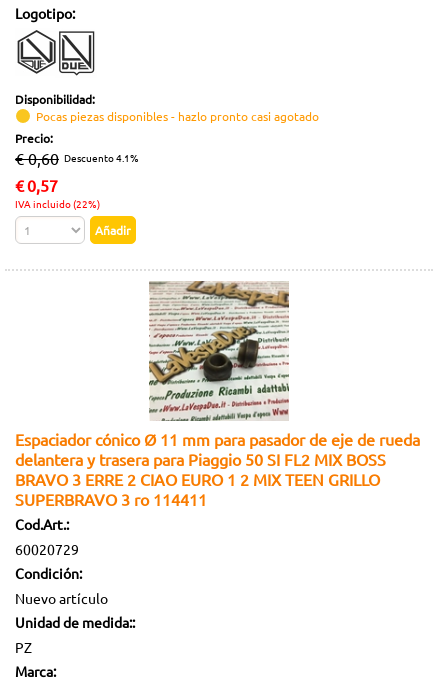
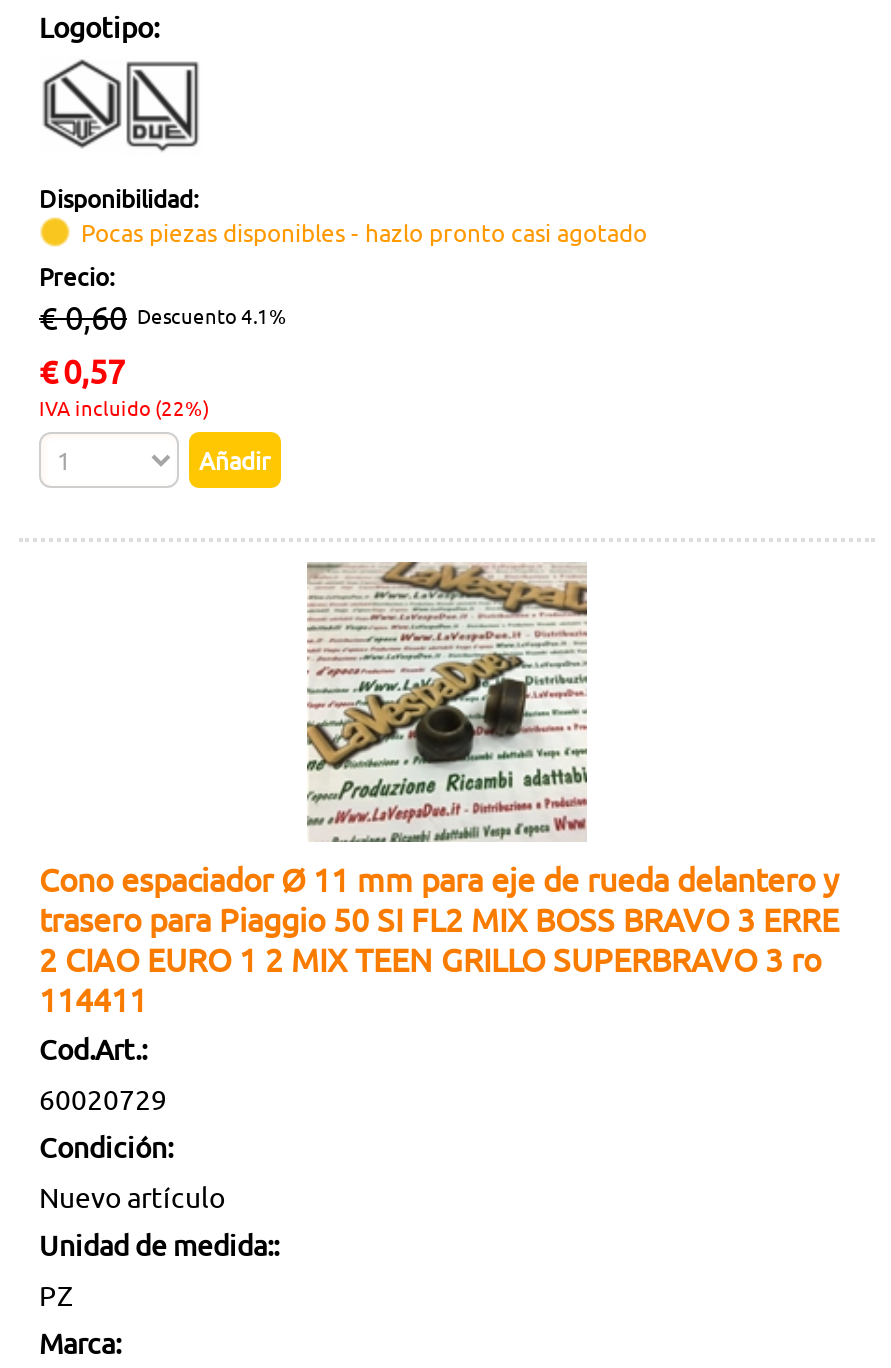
- Espaciador cónico Ø 11 mm para pasador de eje de rueda
- delantera y trasera para Piaggio 50 SI FL2 MIX BOSS
- BRAVO 3 ERRE 2 CIAO EURO 1 2 MIX TEEN GRILLO
- SUPERBRAVO 3 ro 114411
+ Cono espaciador Ø 11 mm para eje de rueda delantero y
+ trasero para Piaggio 50 SI FL2 MIX BOSS BRAVO 3 ERRE
+ 2 CIAO EURO 1 2 MIX TEEN GRILLO SUPERBRAVO 3 ro
+ 114411
